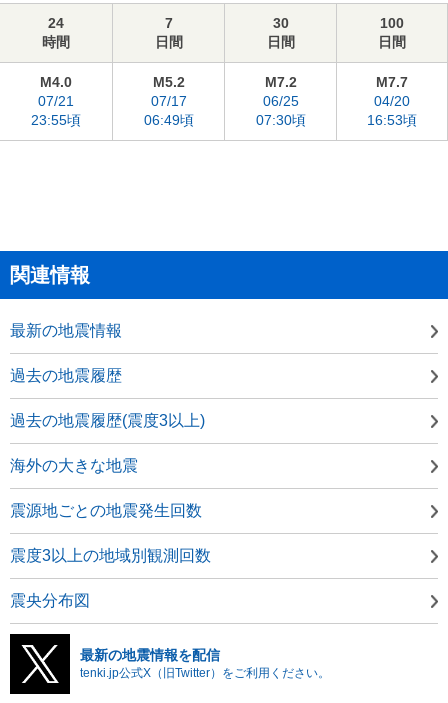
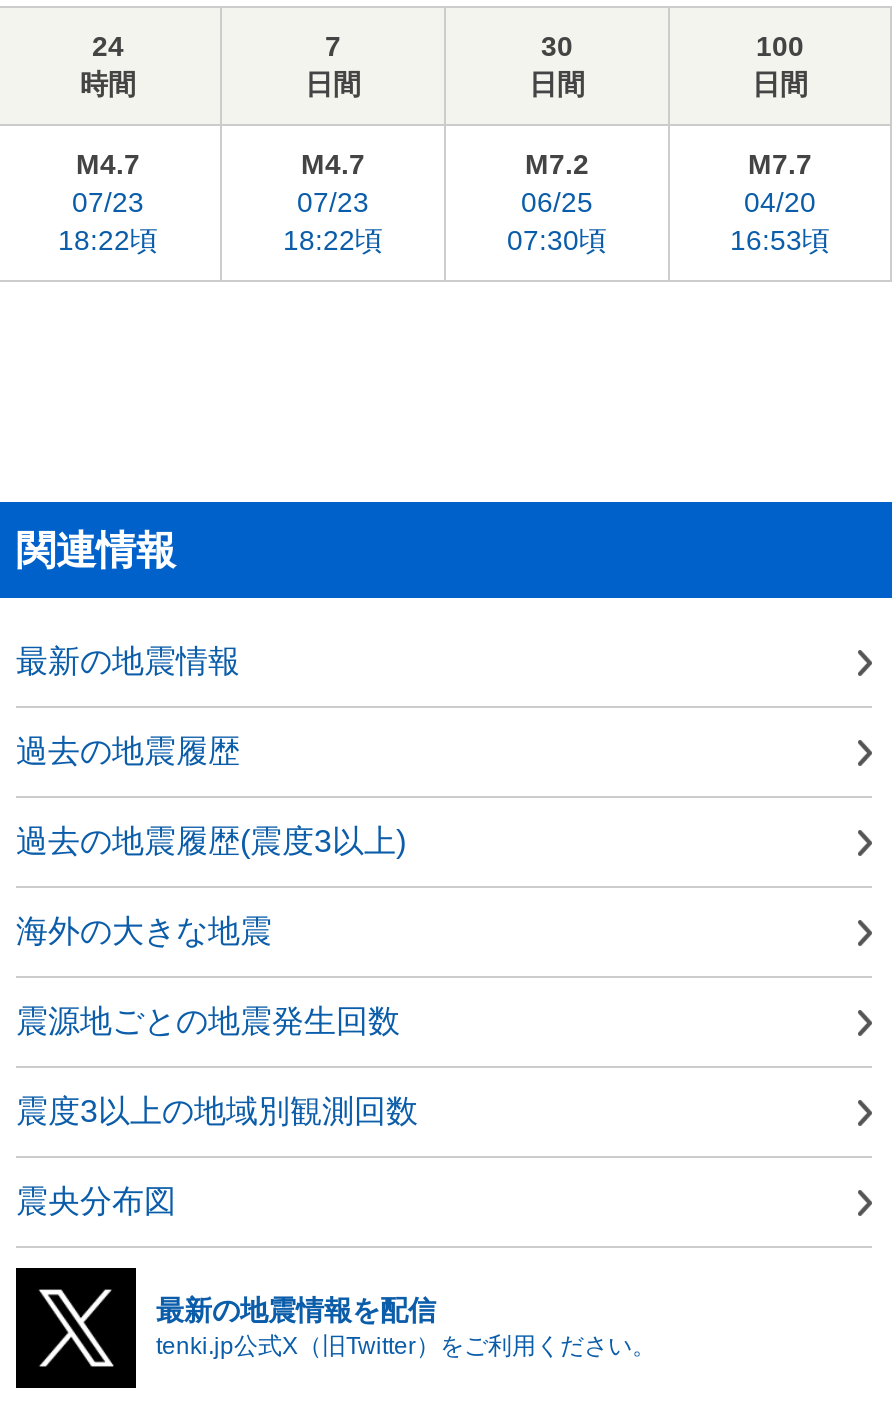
- M4.0
- 07/21
- 23:55頃
+ M4.7
+ 07/23
+ 18:22頃

- M5.2
- 07/17
- 06:49頃
+ M4.7
+ 07/23
+ 18:22頃
